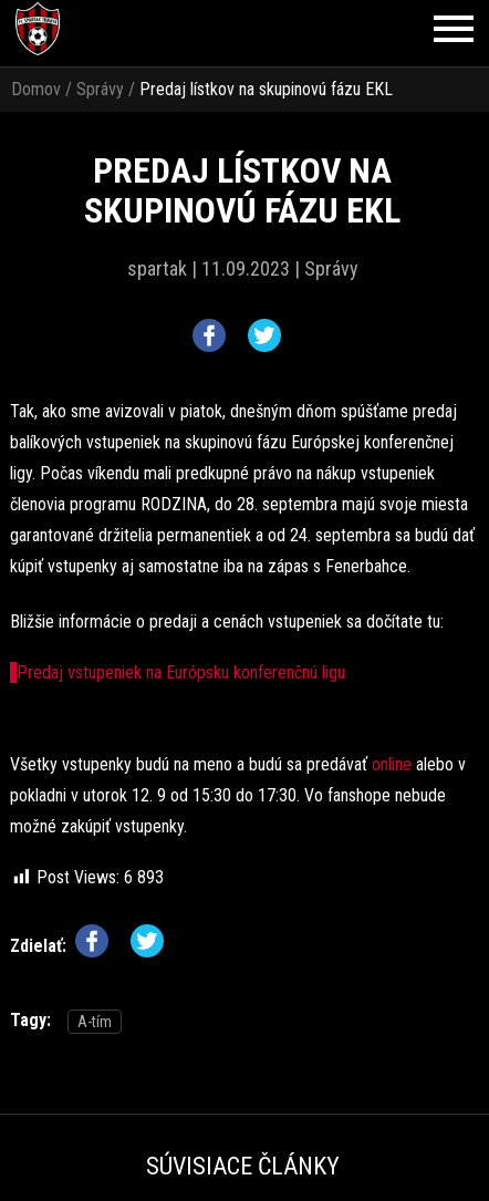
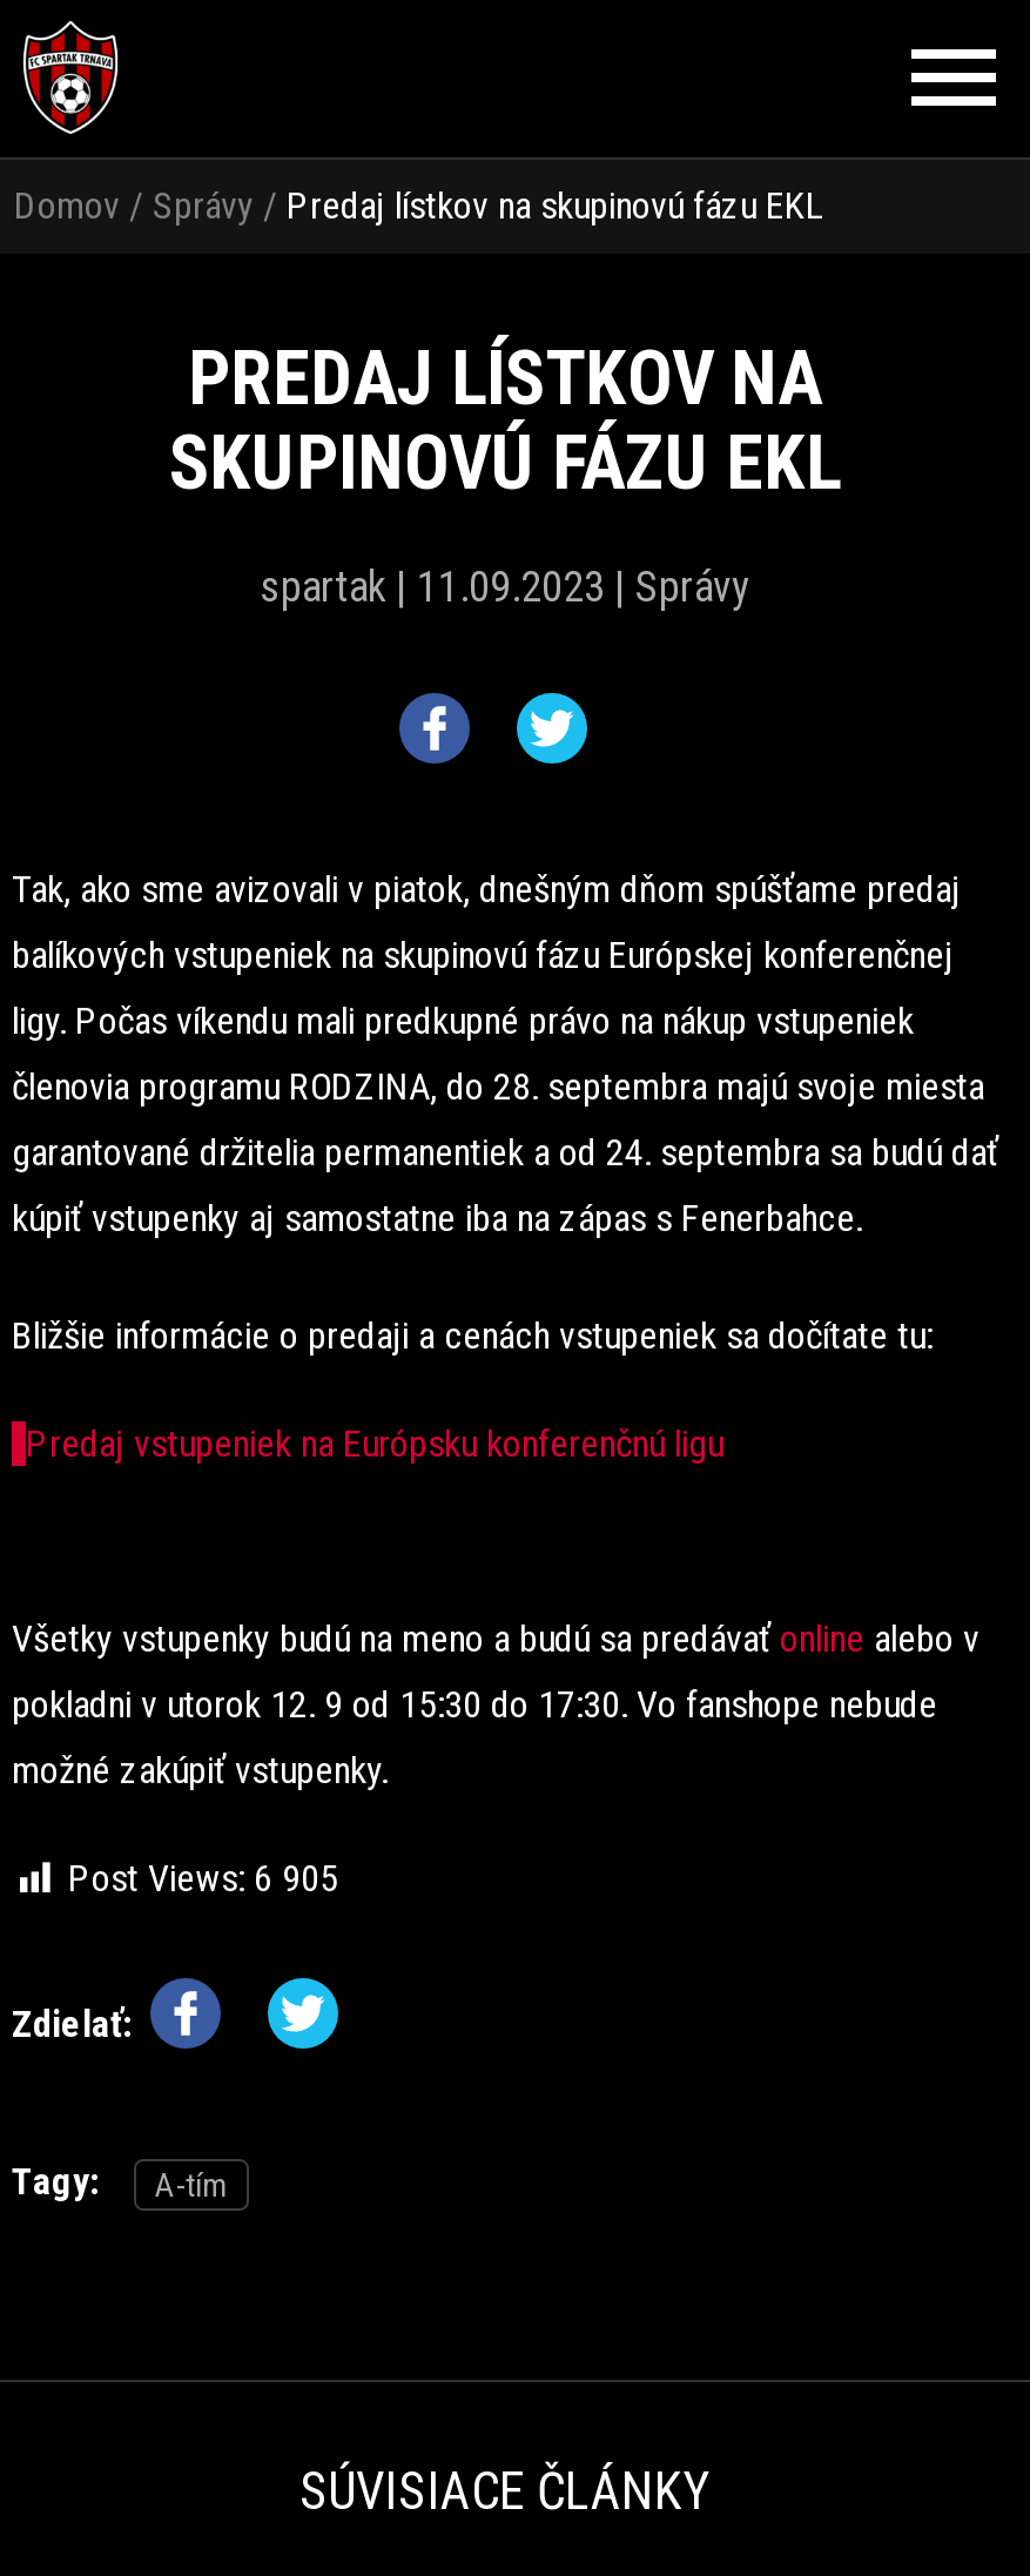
- Post Views: 6 893
+ Post Views: 6 905
